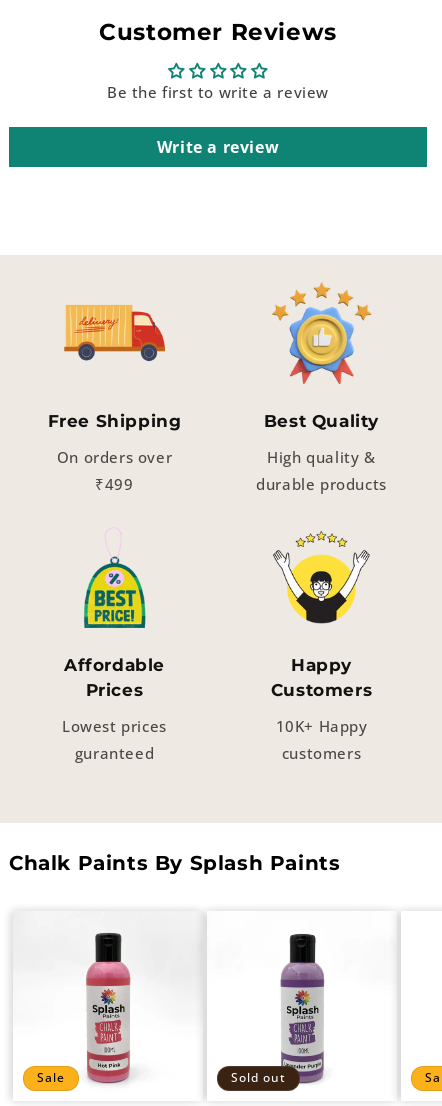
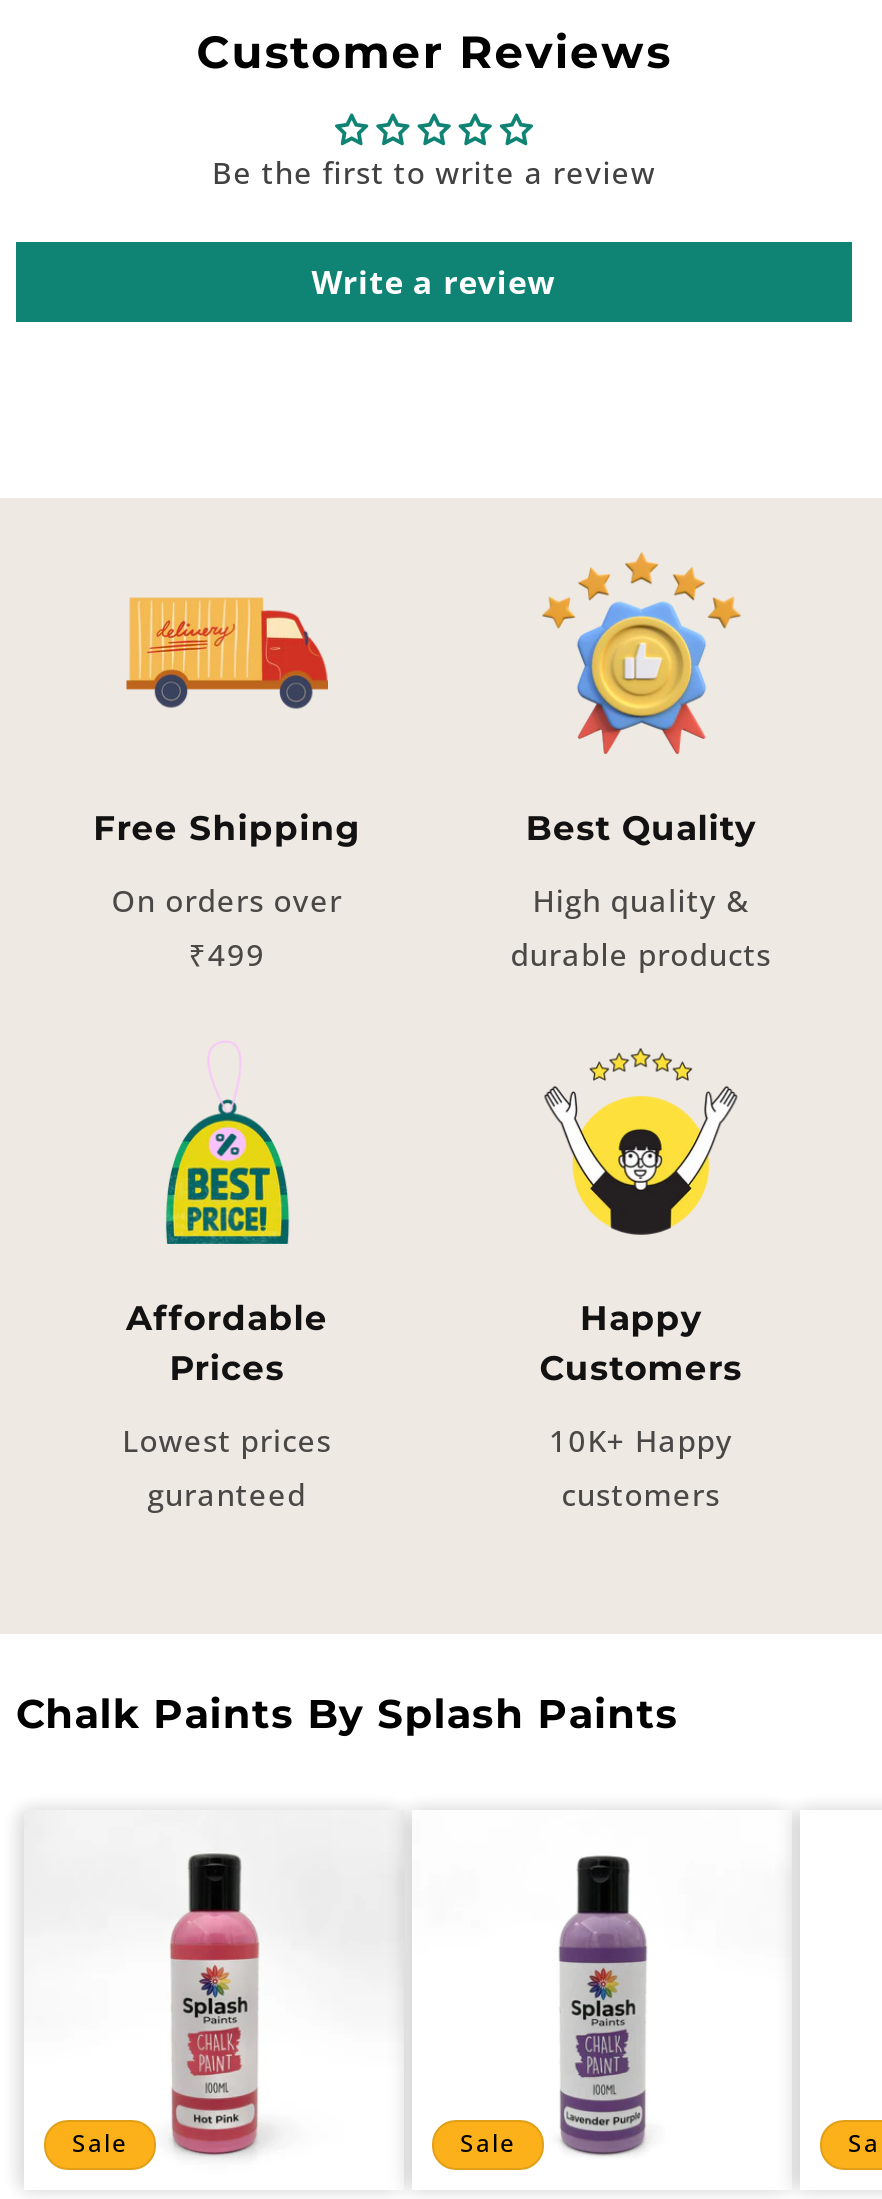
- Sold out
+ Sale
